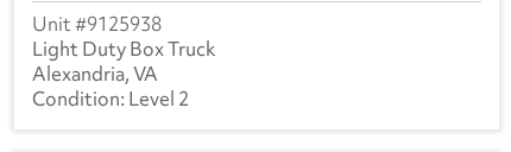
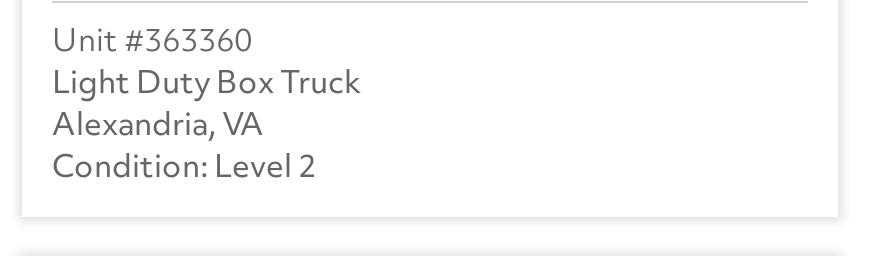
- 9125938
+ 363360
